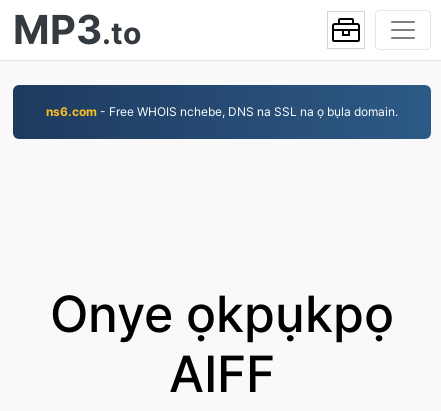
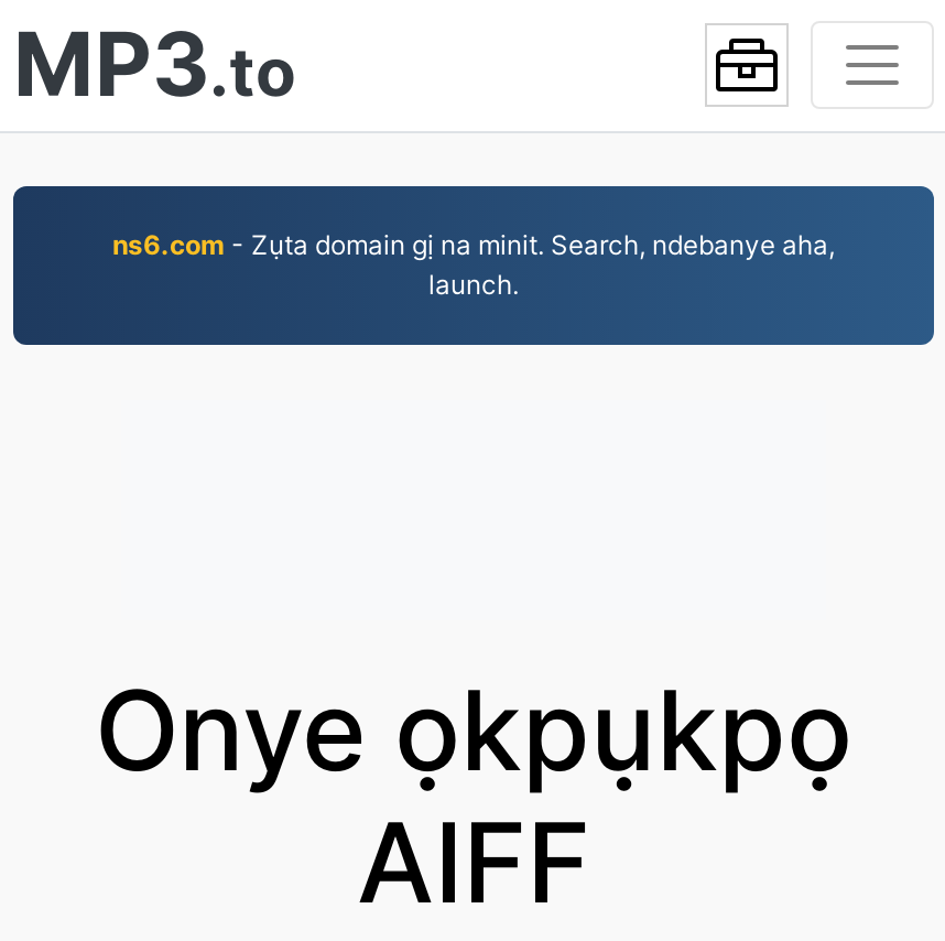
- ns6.com - Free WHOIS nchebe, DNS na SSL na ọ bụla domain.
+ ns6.com - Zụta domain gị na minit. Search, ndebanye aha,
+ launch.
